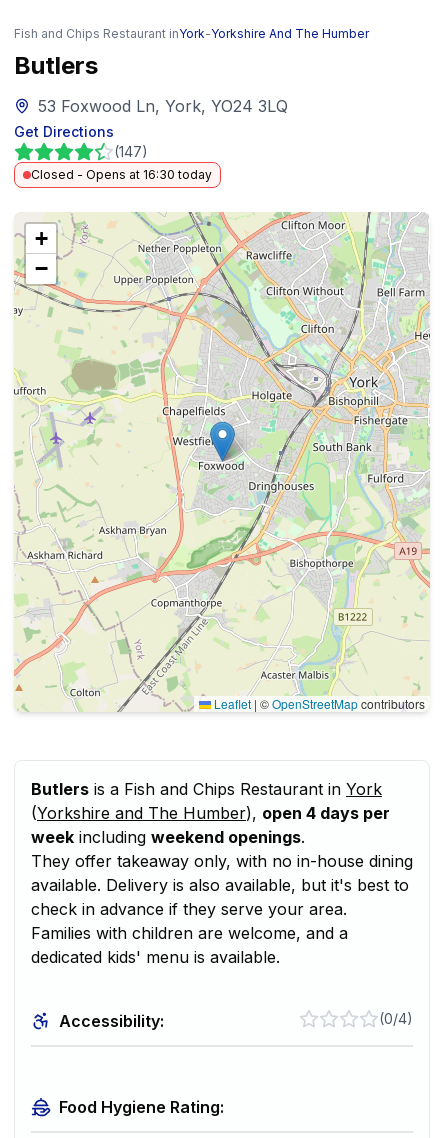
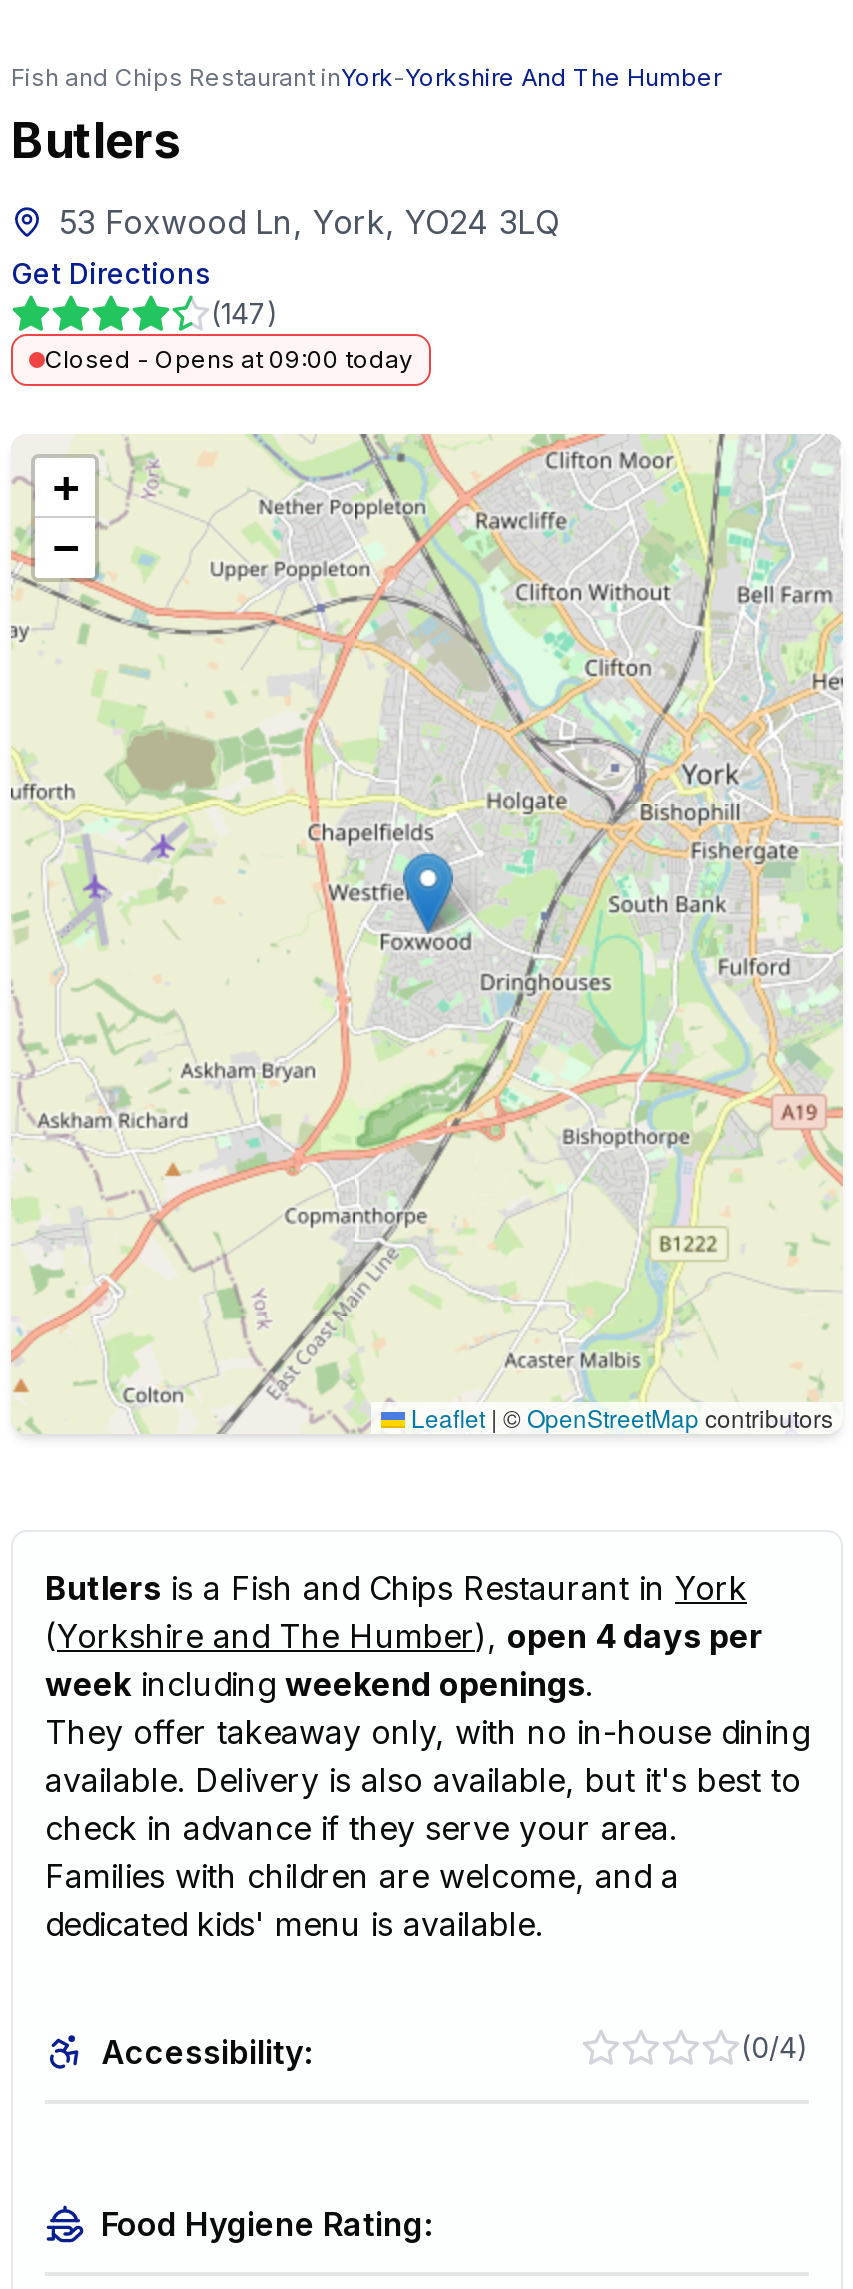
- Closed - Opens at 16:30 today
+ Closed - Opens at 09:00 today
